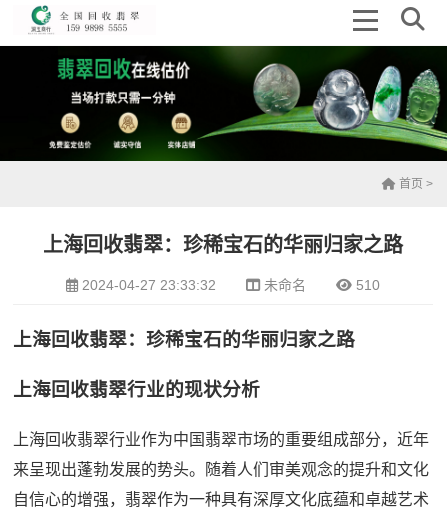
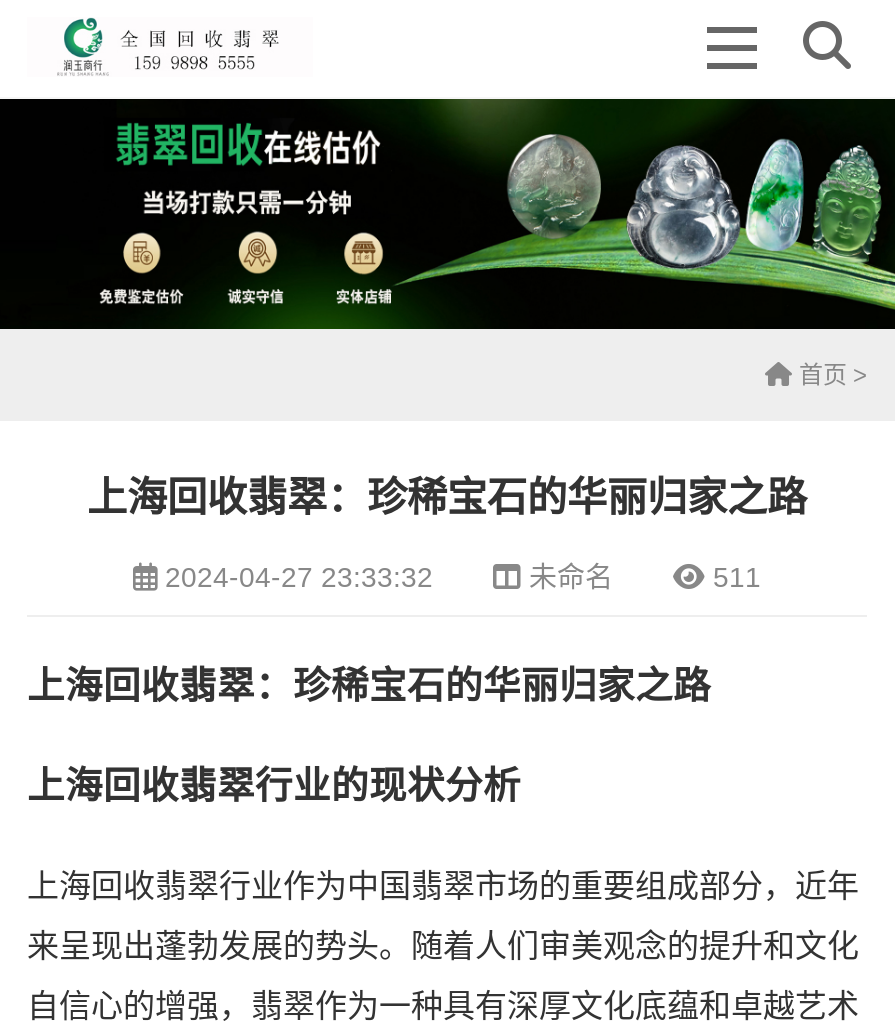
- 510
+ 511
